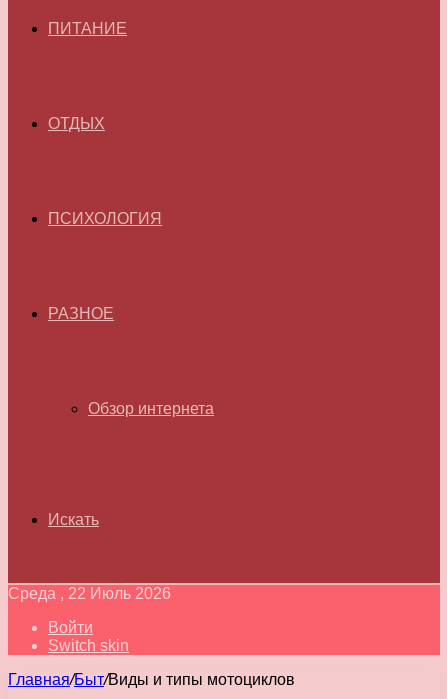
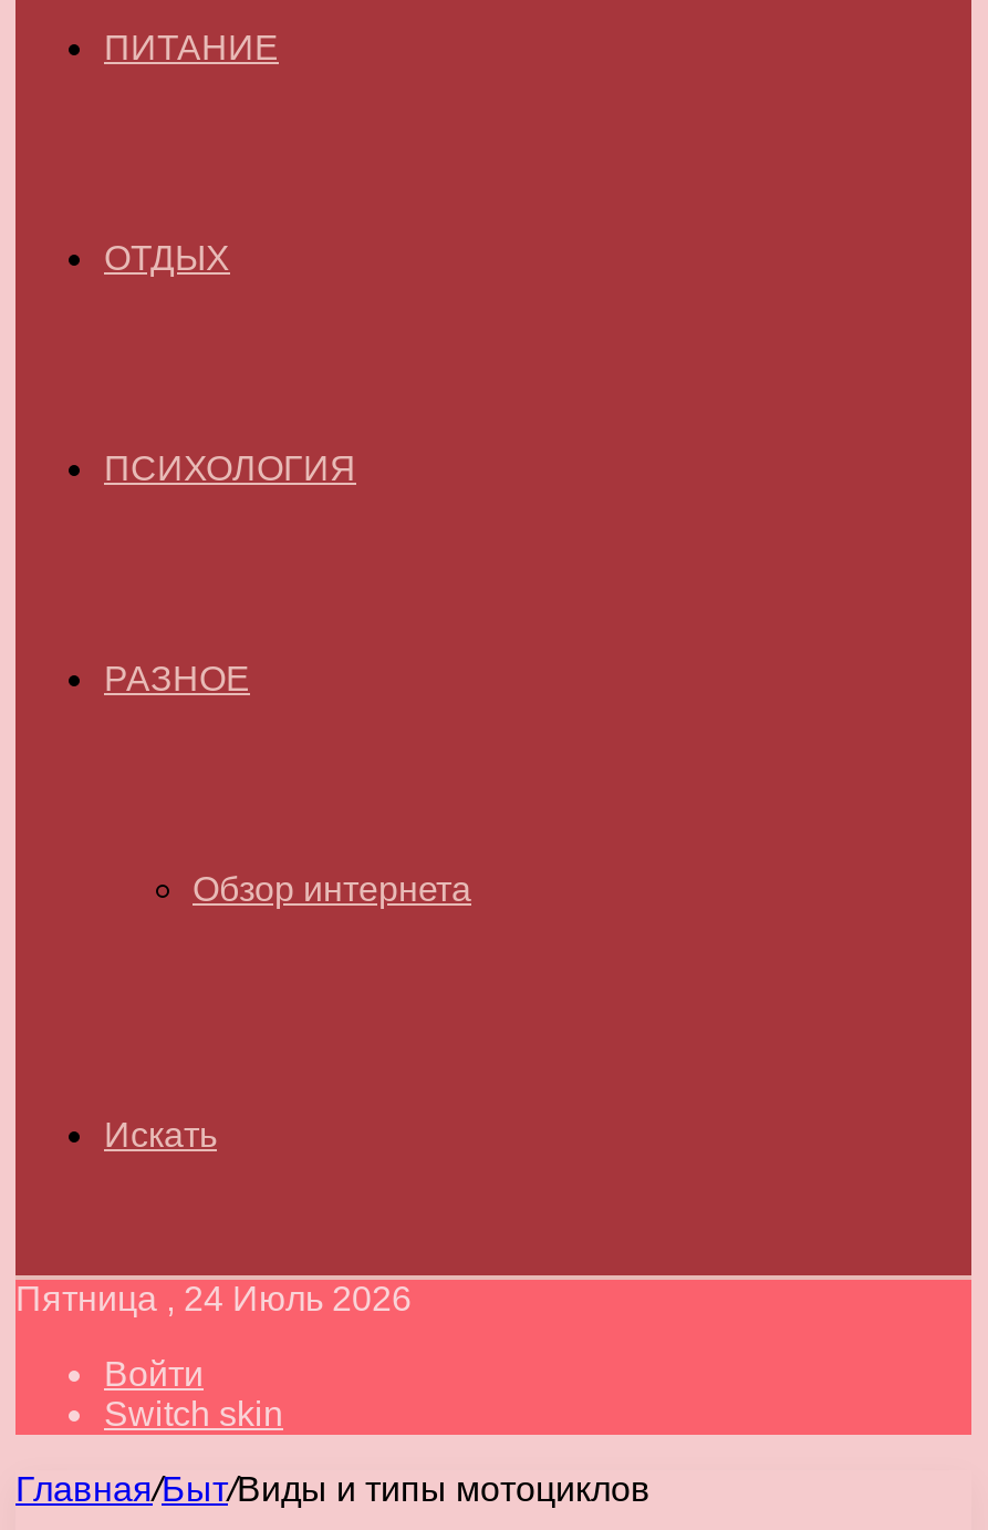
- Среда , 22 Июль 2026
+ Пятница , 24 Июль 2026
